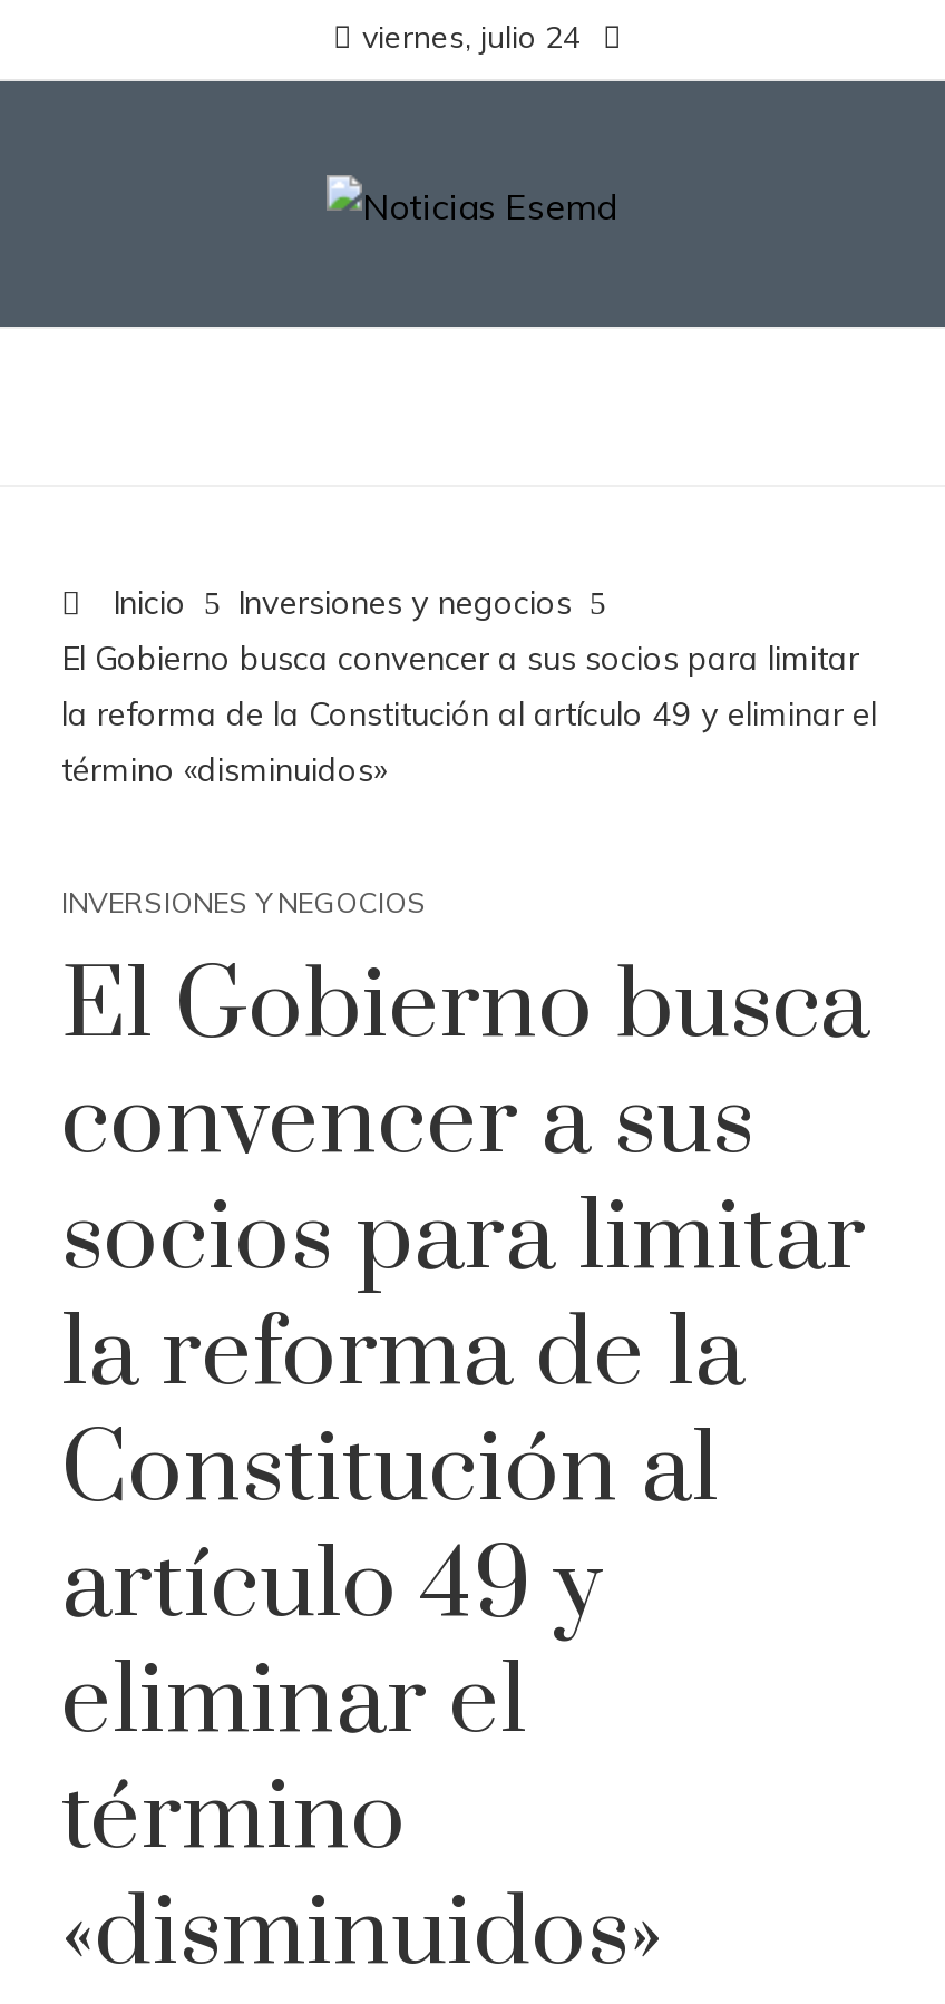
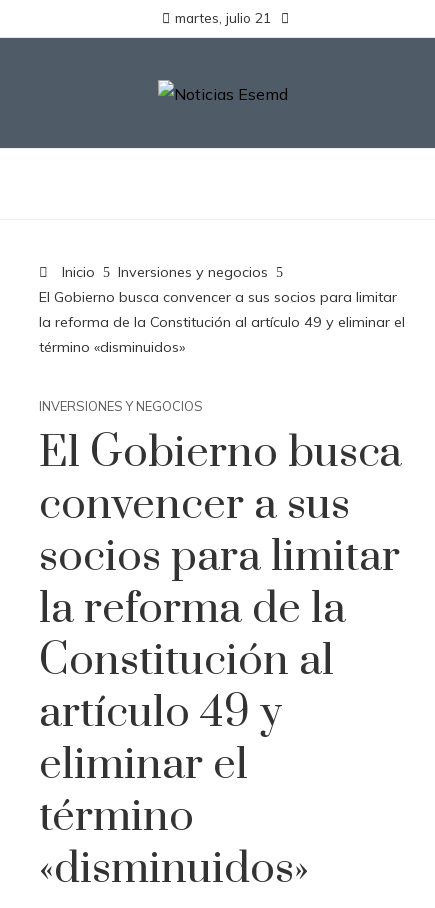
- viernes, julio 24
+ martes, julio 21
